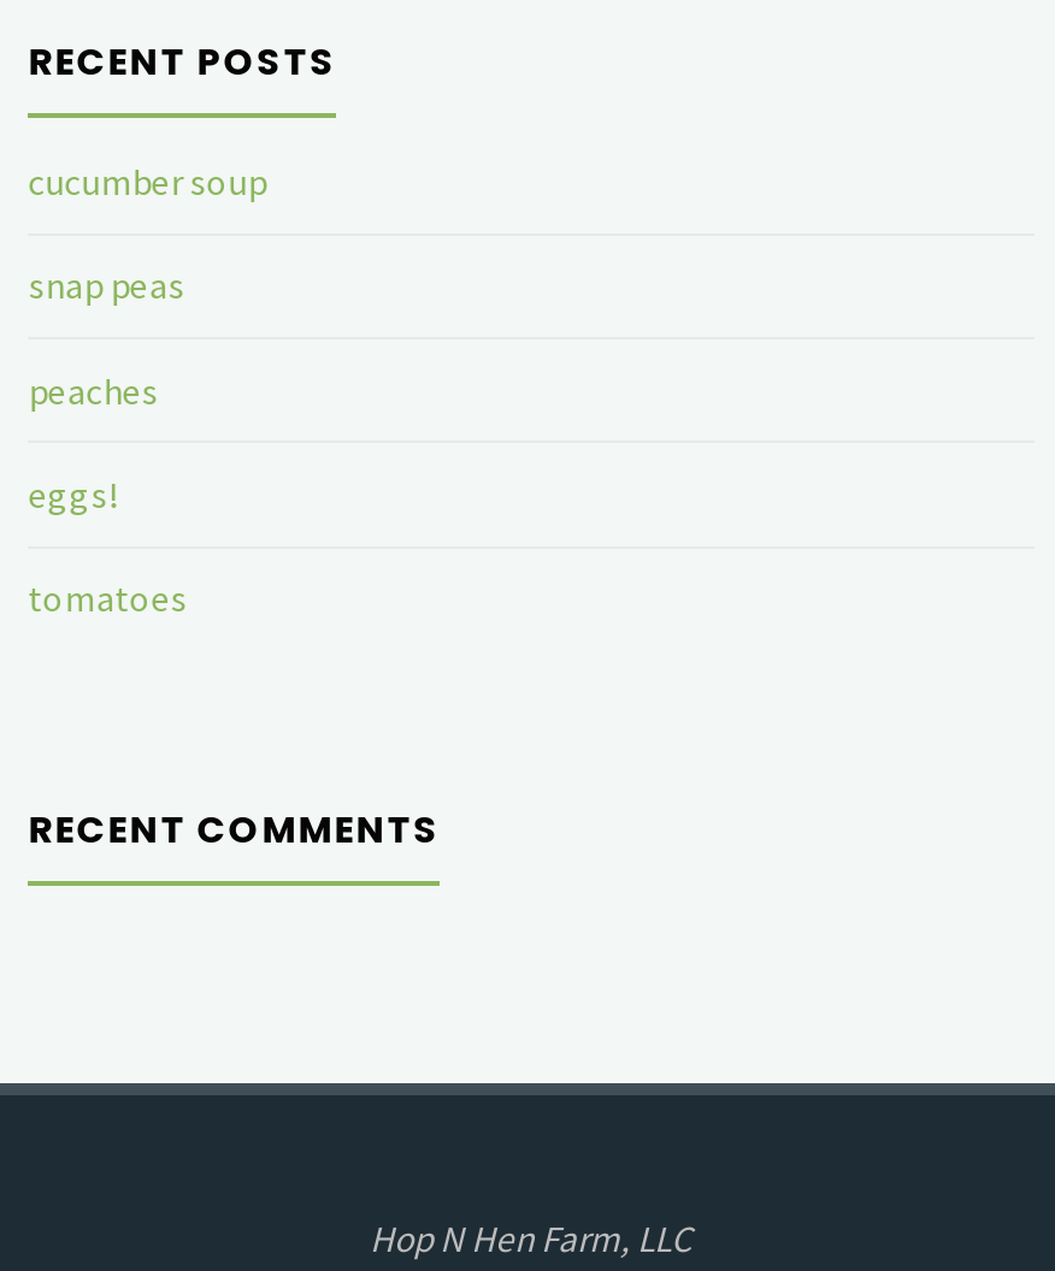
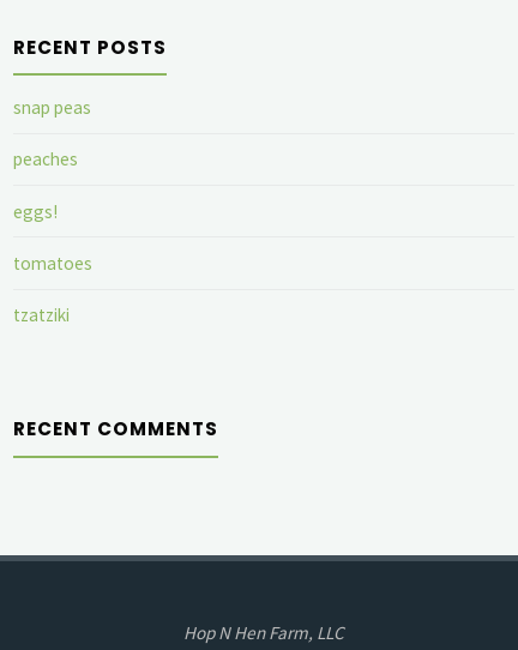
- cucumber soup

moved up: snap peas | peaches | eggs! | tomatoes

+ tzatziki
